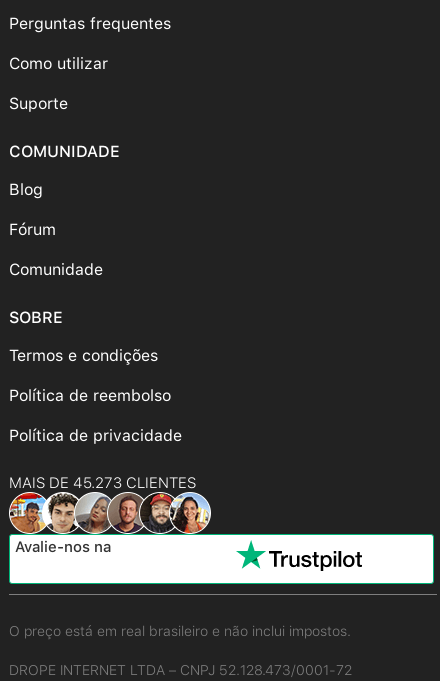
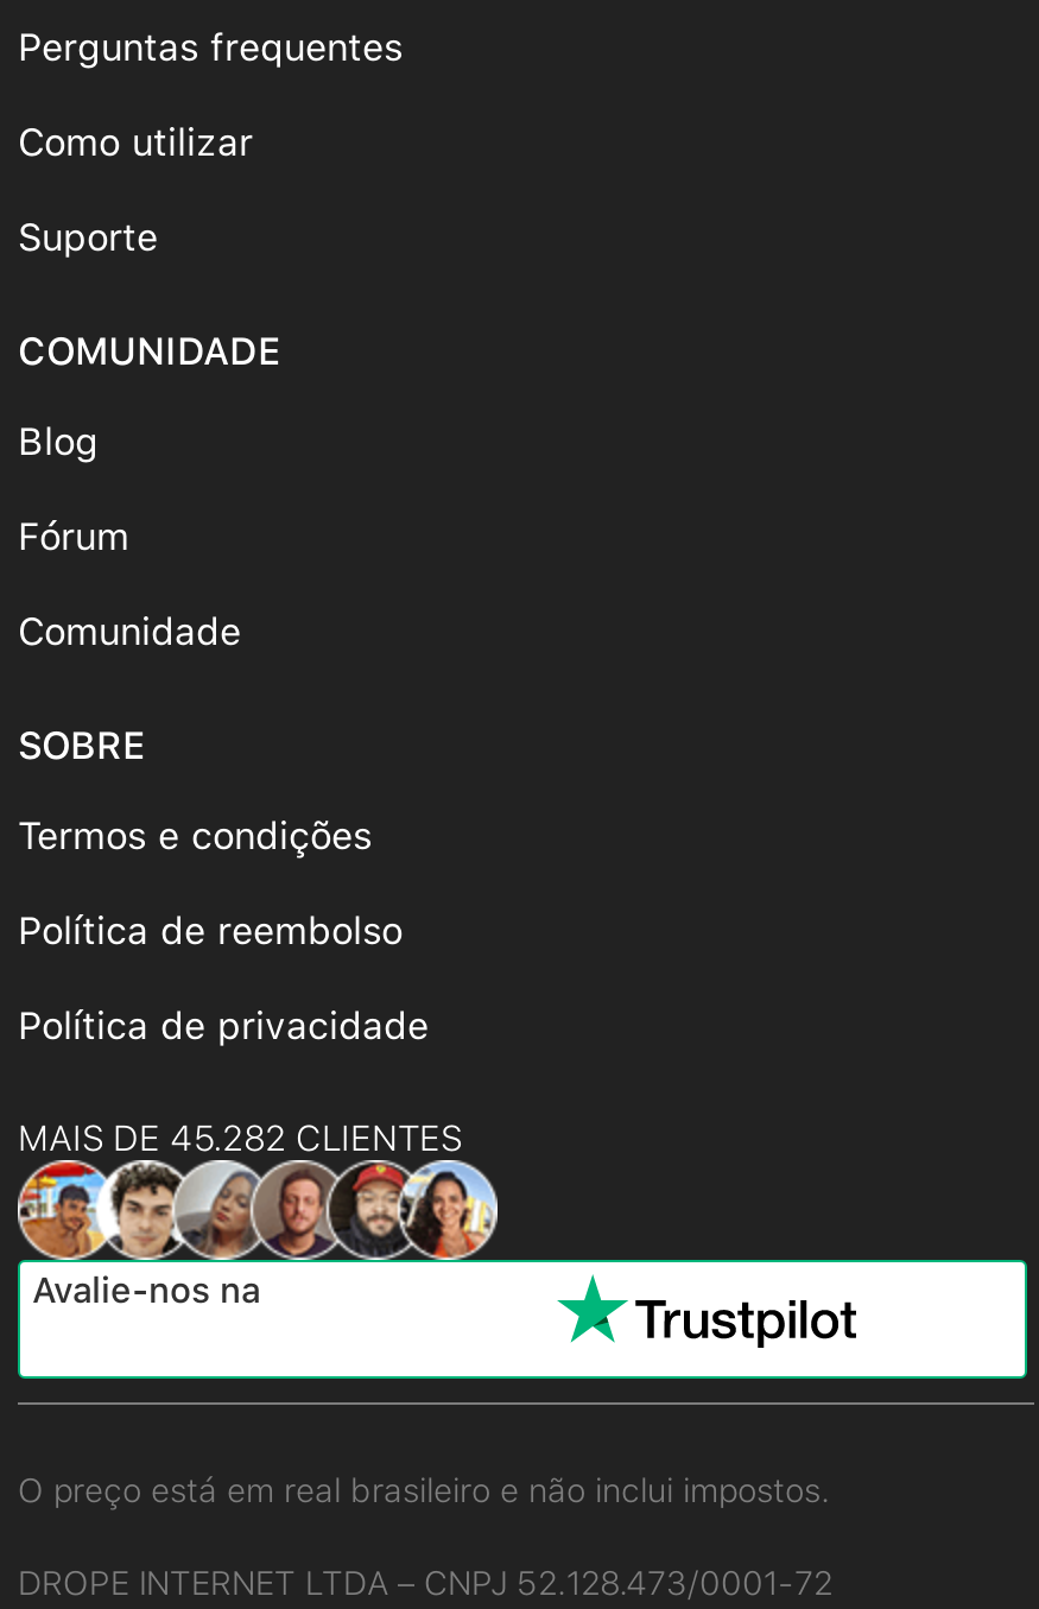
- MAIS DE 45.273 CLIENTES
+ MAIS DE 45.282 CLIENTES
